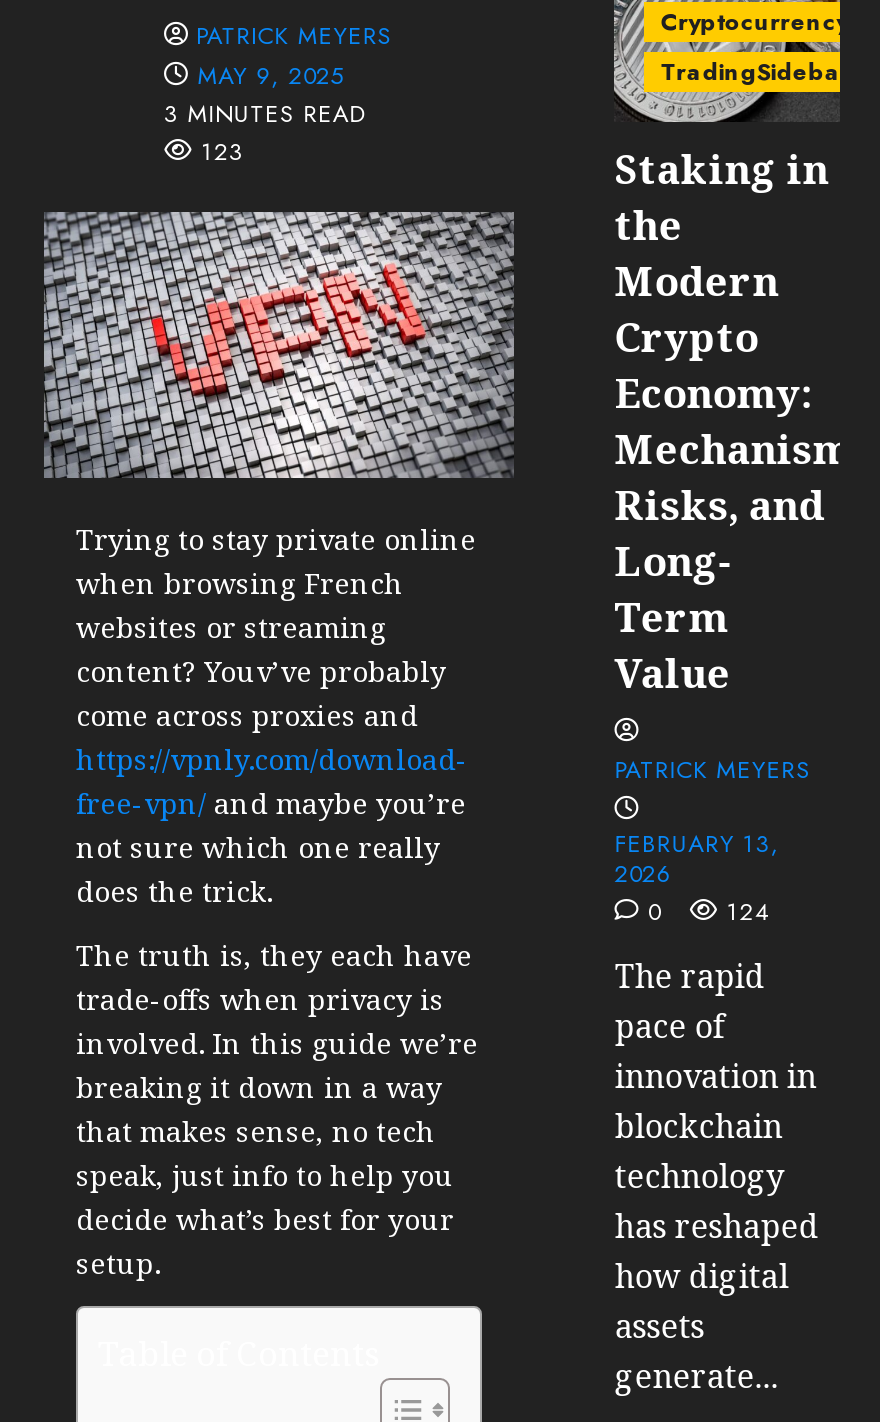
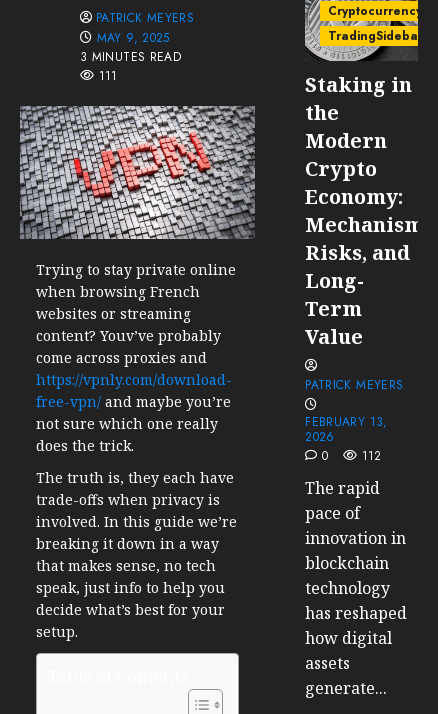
- 123
+ 111

- 0 124
+ 0 112
